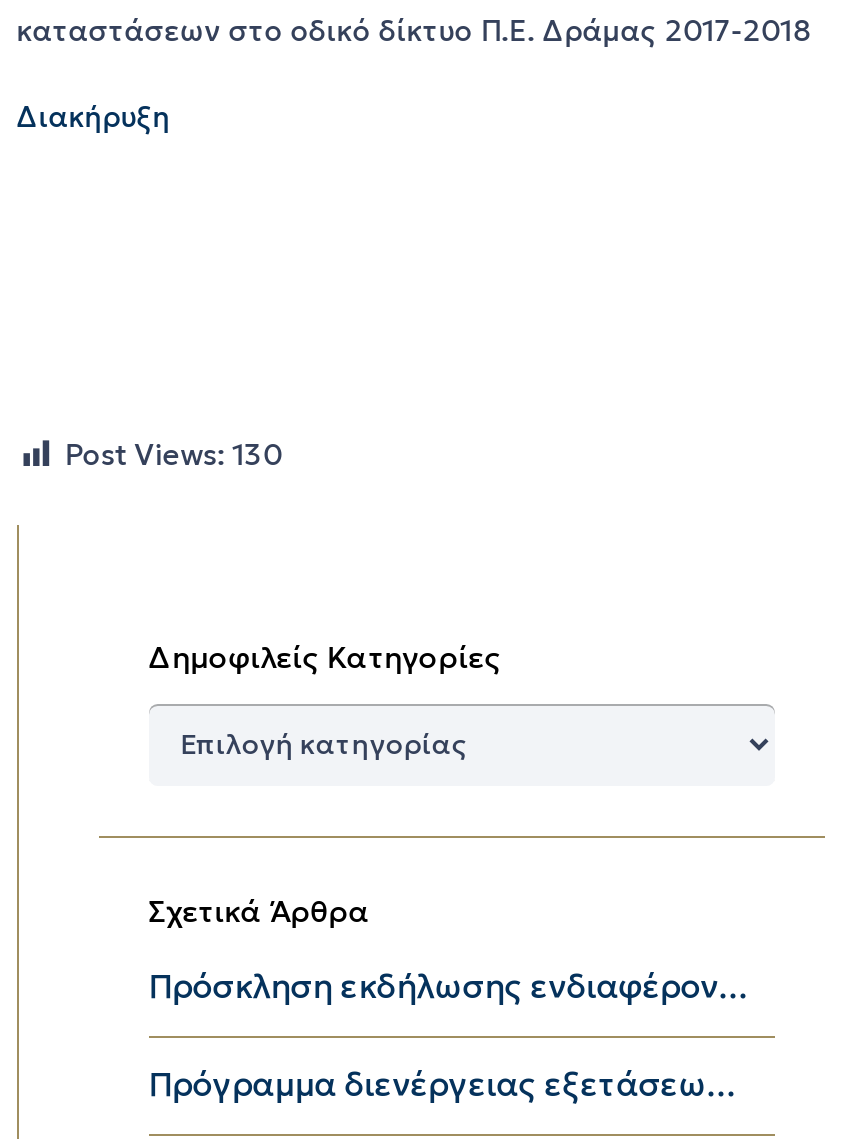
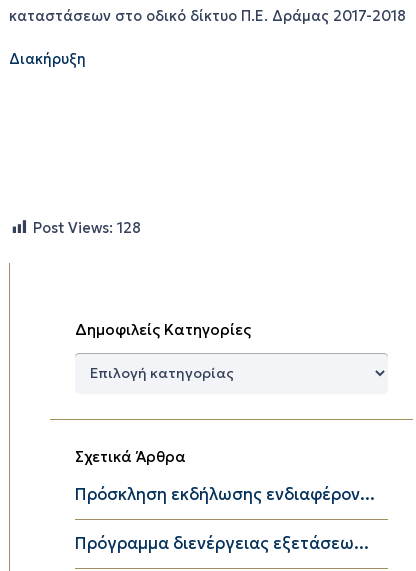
- Post Views: 130
+ Post Views: 128
